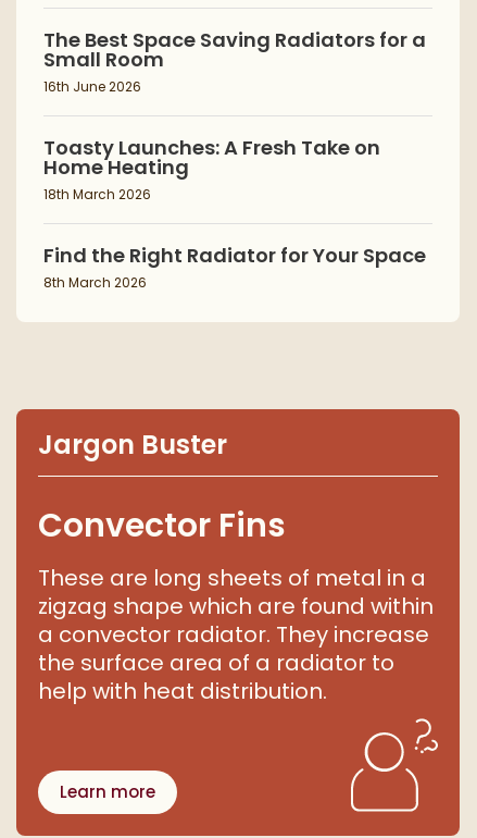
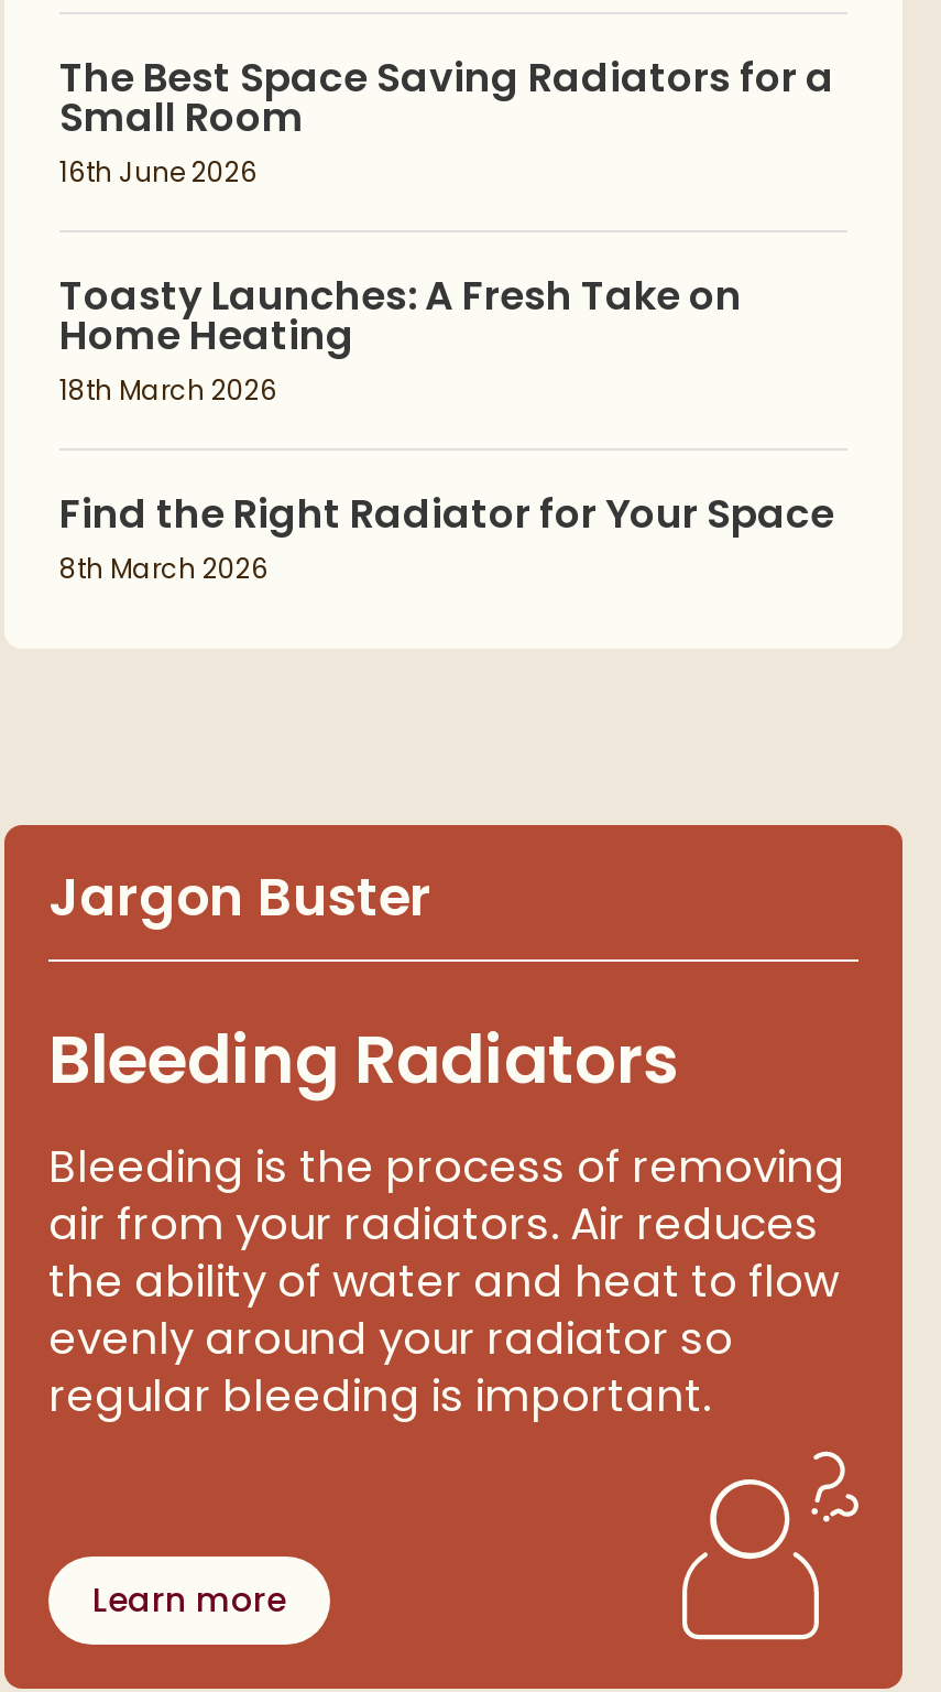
- Convector Fins
- These are long sheets of metal in a
- zigzag shape which are found within
- a convector radiator. They increase
- the surface area of a radiator to
- help with heat distribution.
+ Bleeding Radiators
+ Bleeding is the process of removing
+ air from your radiators. Air reduces
+ the ability of water and heat to flow
+ evenly around your radiator so
+ regular bleeding is important.
